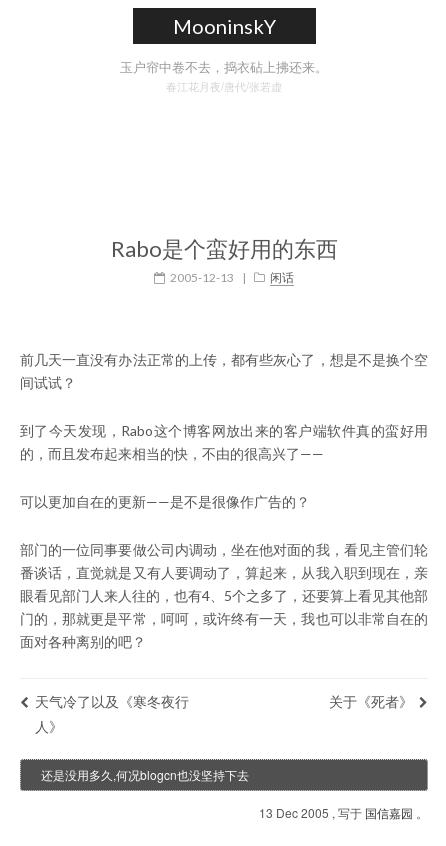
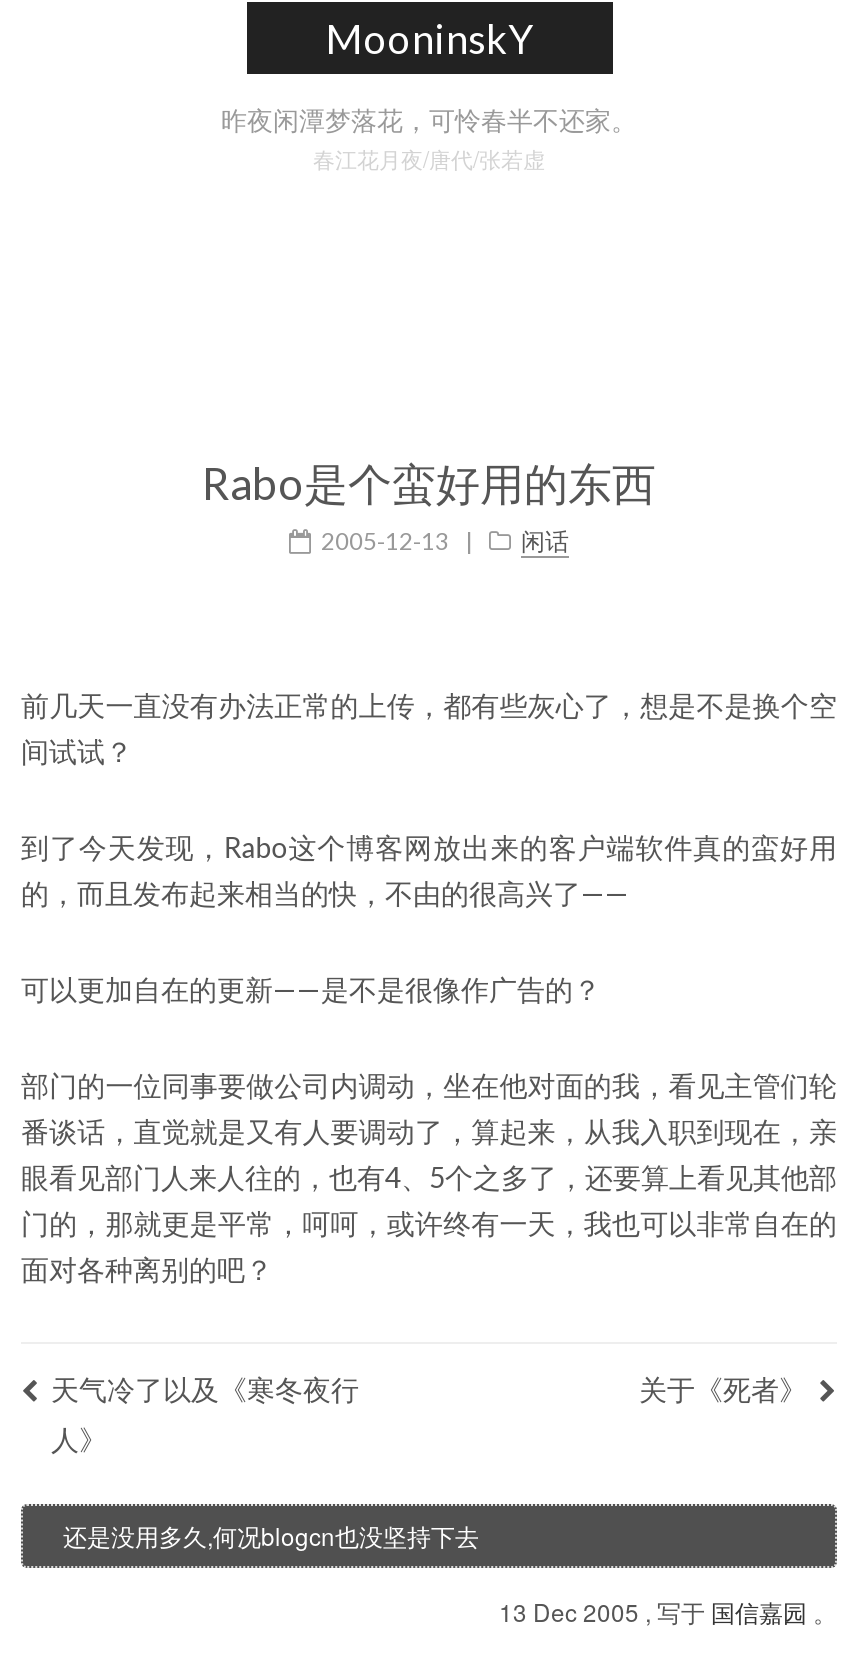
- 玉户帘中卷不去，捣衣砧上拂还来。
+ 昨夜闲潭梦落花，可怜春半不还家。
